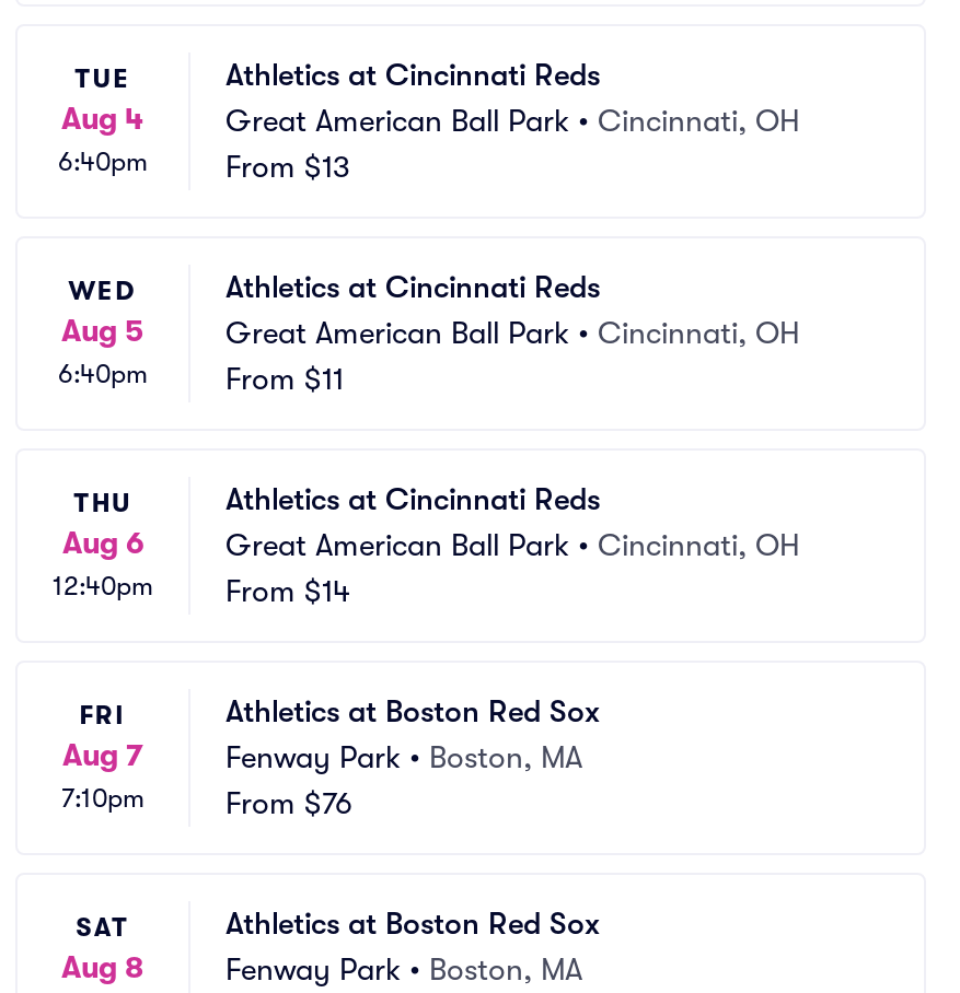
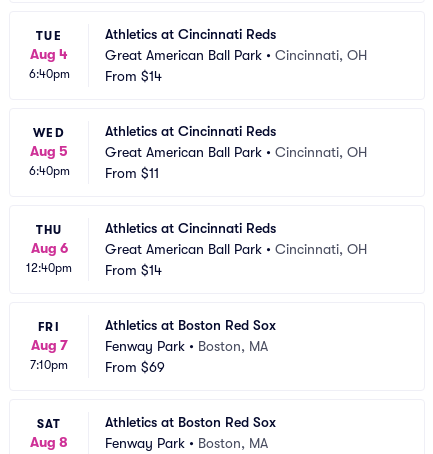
- From $13
+ From $14

- From $76
+ From $69
